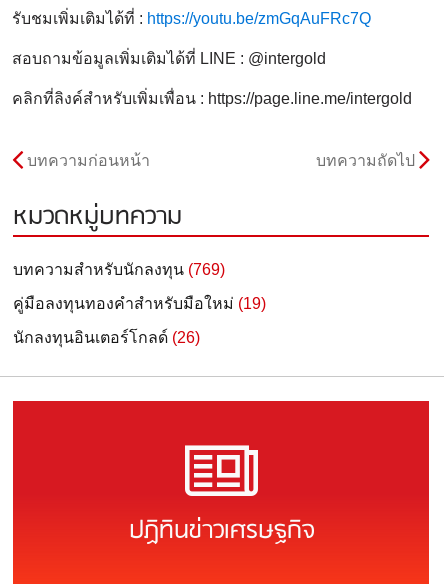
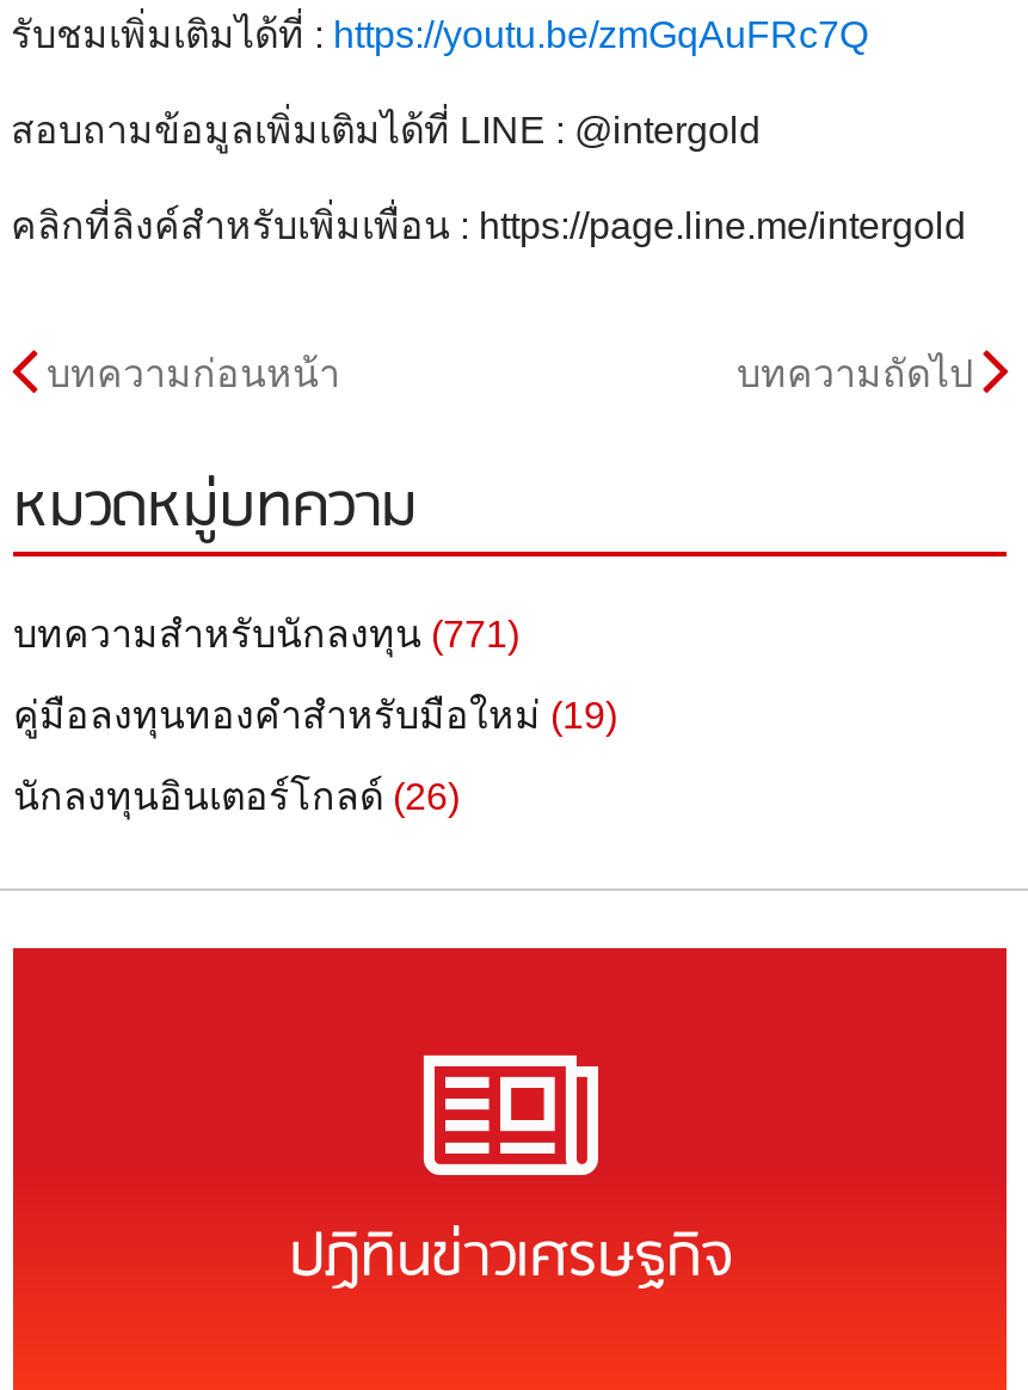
- บทความสำหรับนักลงทุน (769)
+ บทความสำหรับนักลงทุน (771)
